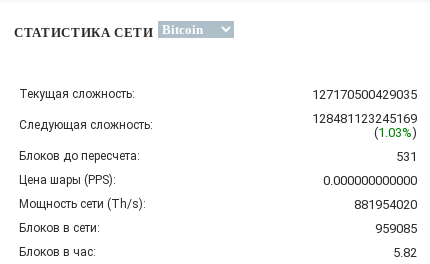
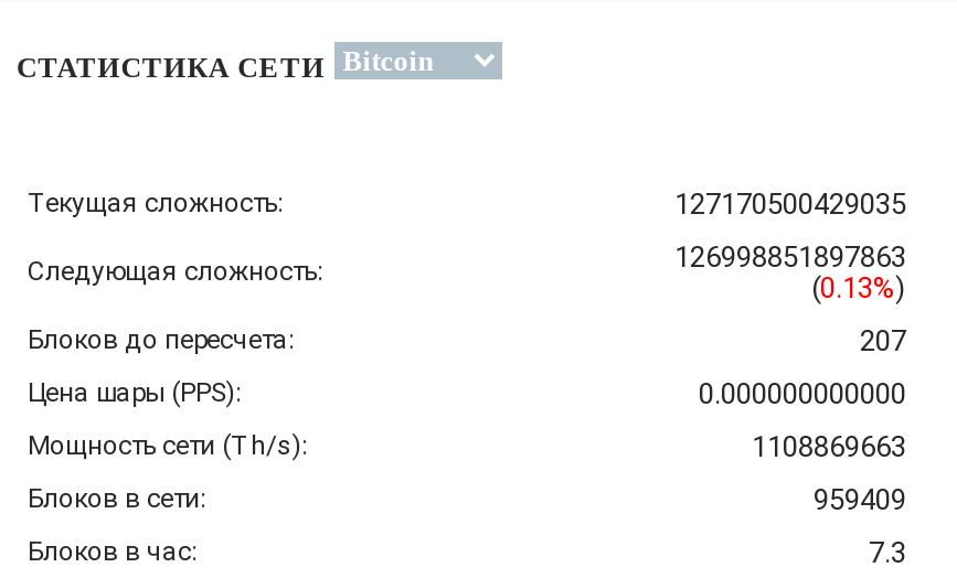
- 128481123245169
+ 126998851897863

- (1.03%)
+ (0.13%)

- 531
+ 207

- 881954020
+ 1108869663

- 959085
+ 959409

- 5.82
+ 7.3
